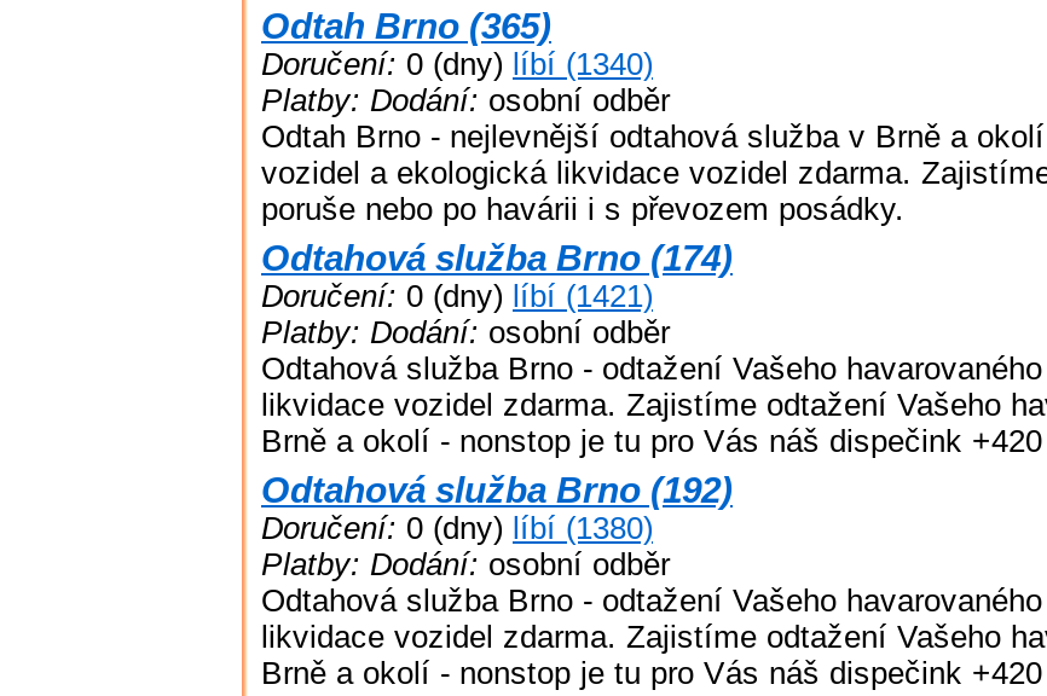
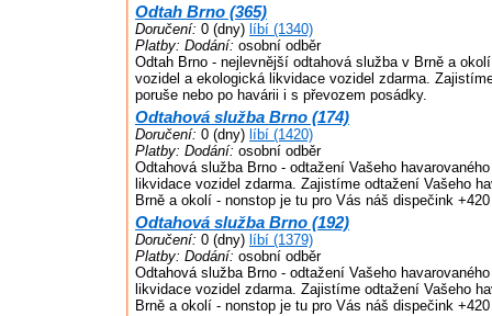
- Doručení: 0 (dny) líbí (1421)
+ Doručení: 0 (dny) líbí (1420)

- Doručení: 0 (dny) líbí (1380)
+ Doručení: 0 (dny) líbí (1379)
